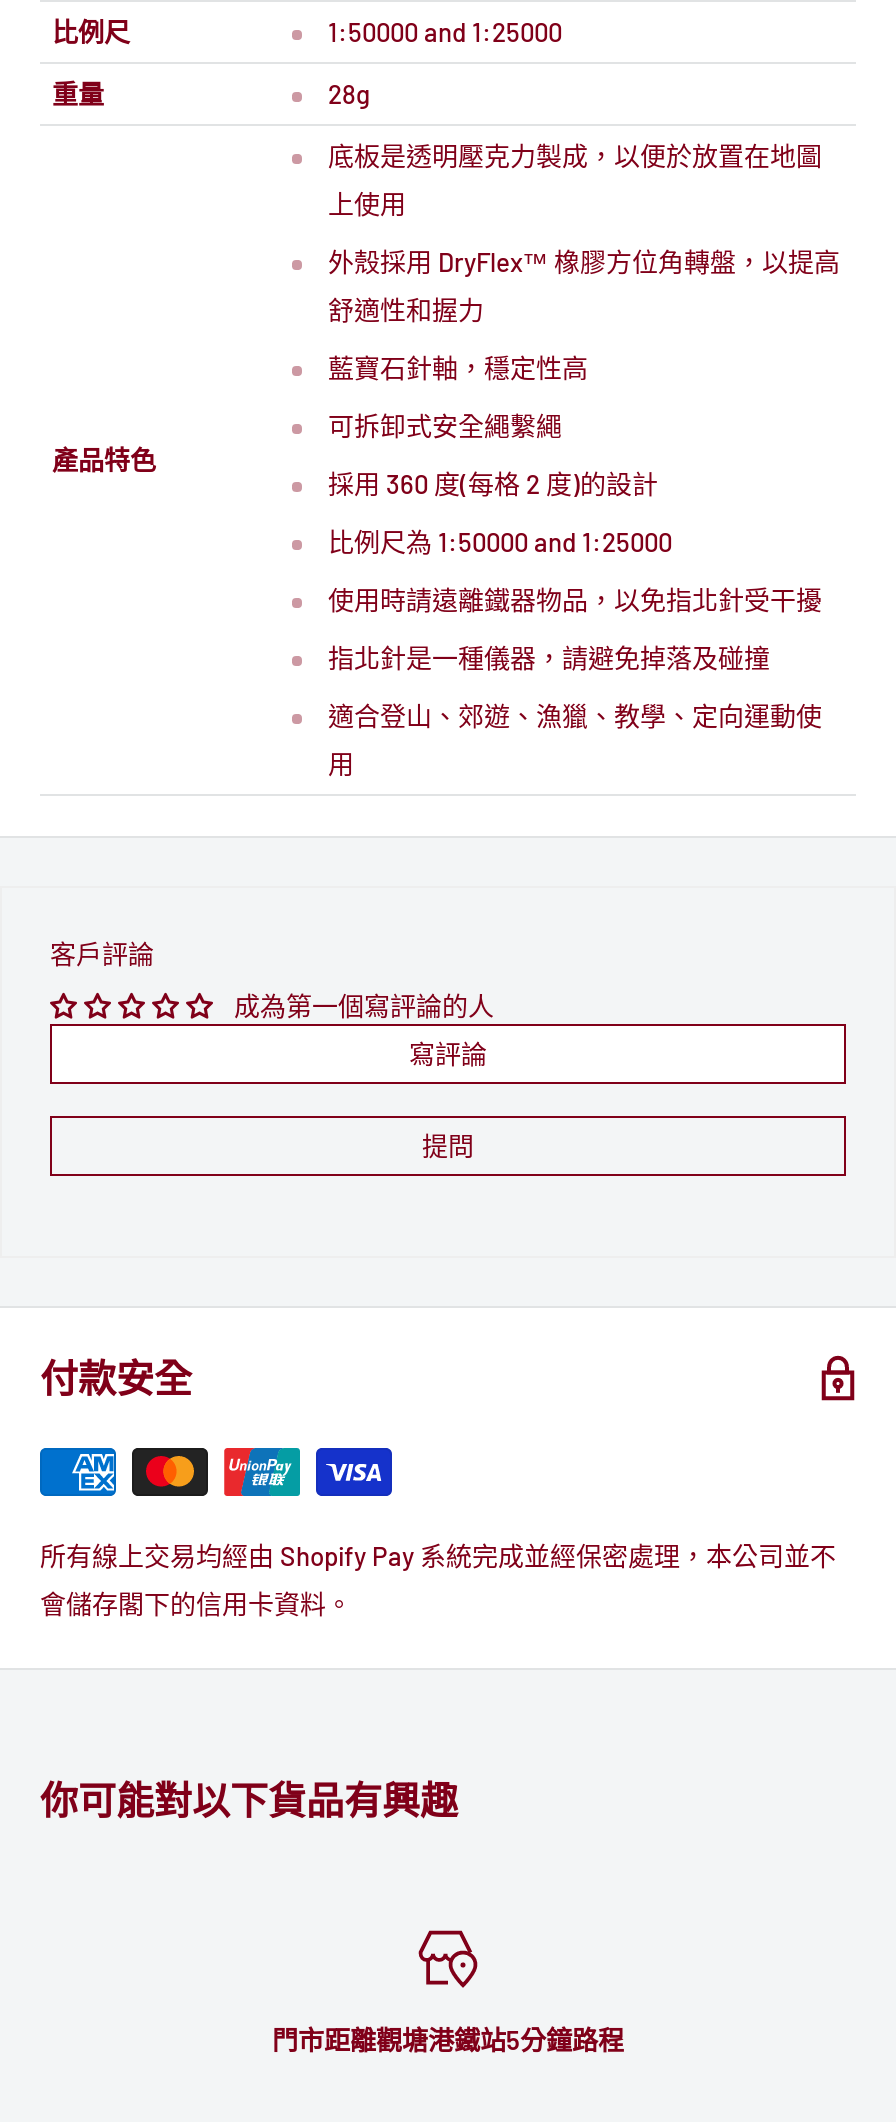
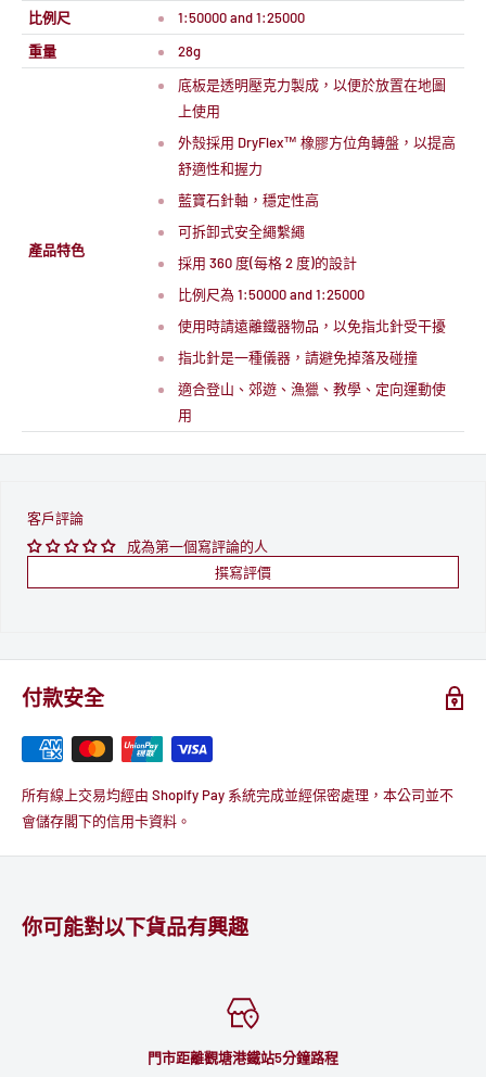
- 寫評論
- 提問
+ 撰寫評價
